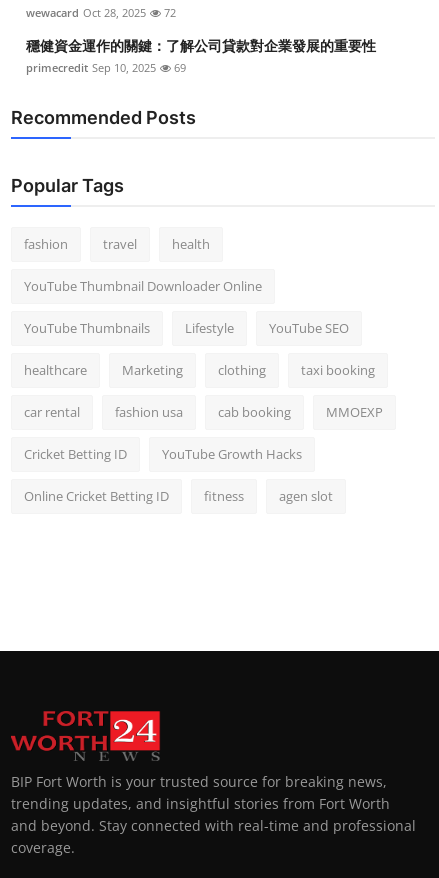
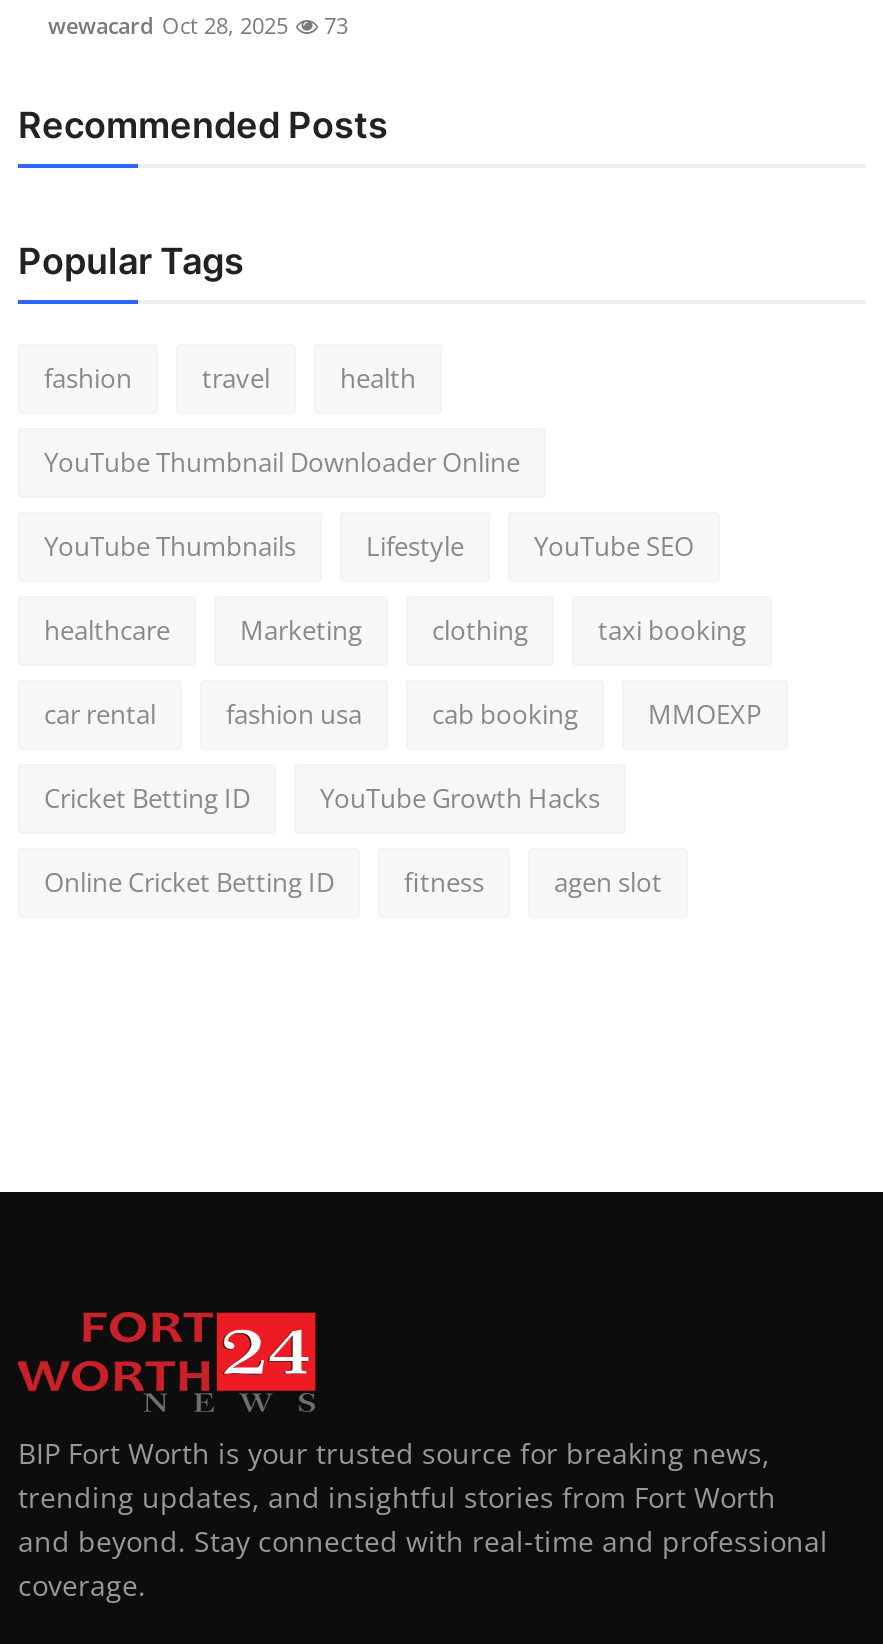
- 72
- 穩健資金運作的關鍵：了解公司貸款對企業發展的重要性
- primecredit Sep 10, 2025
- 69
+ 73
